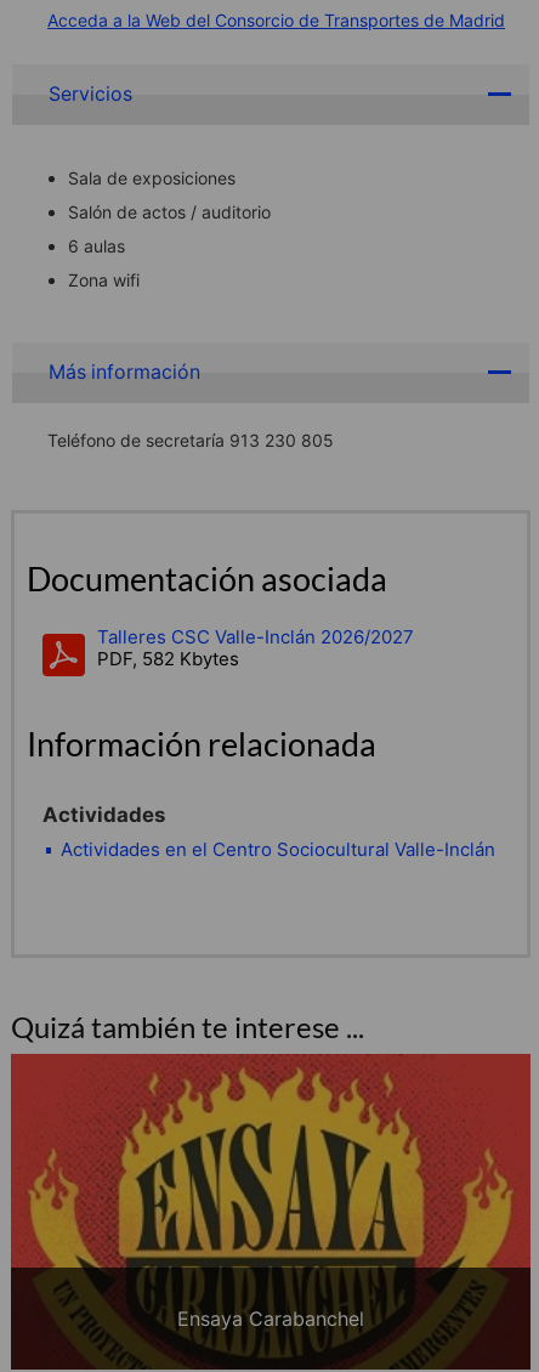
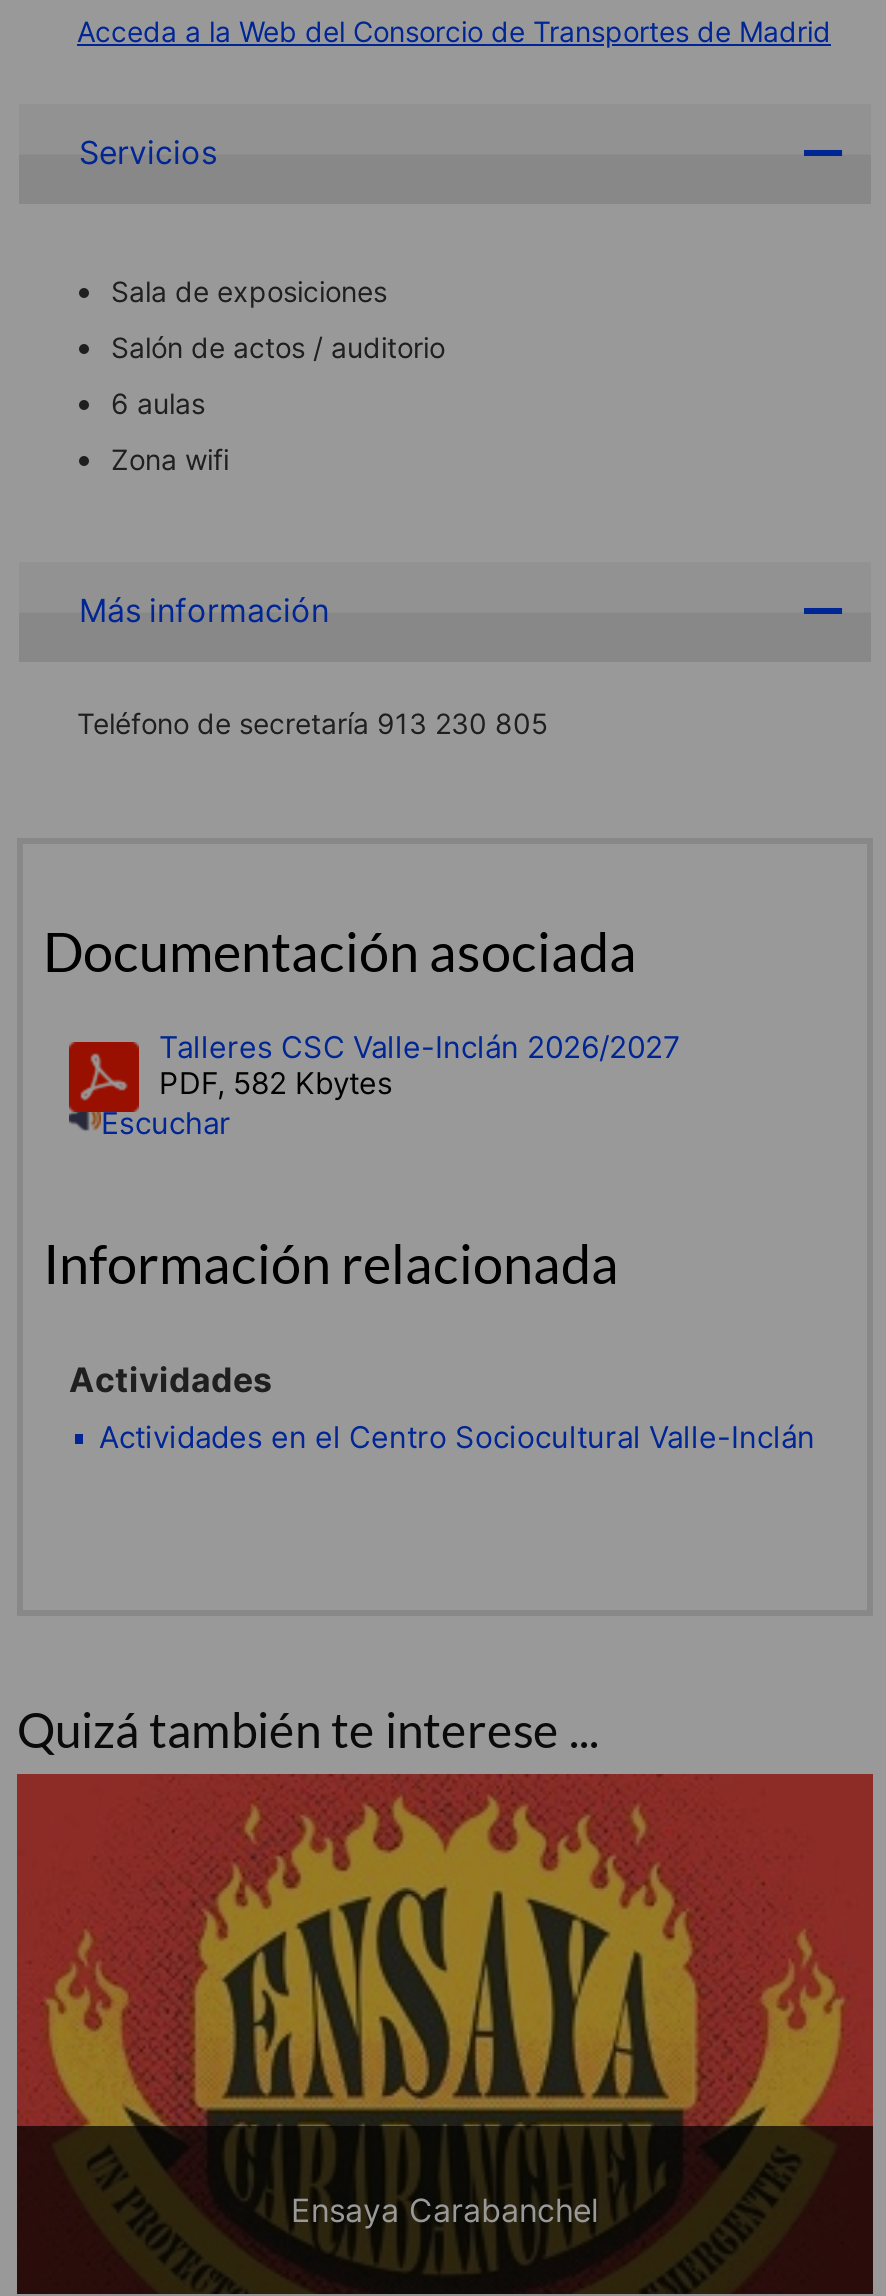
+ Escuchar
